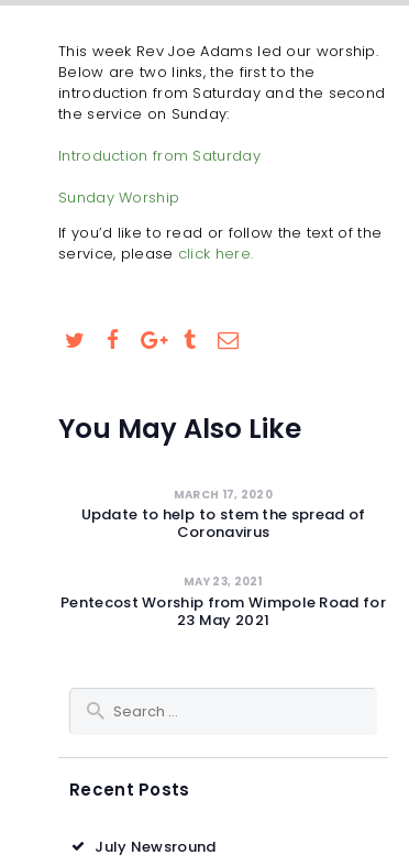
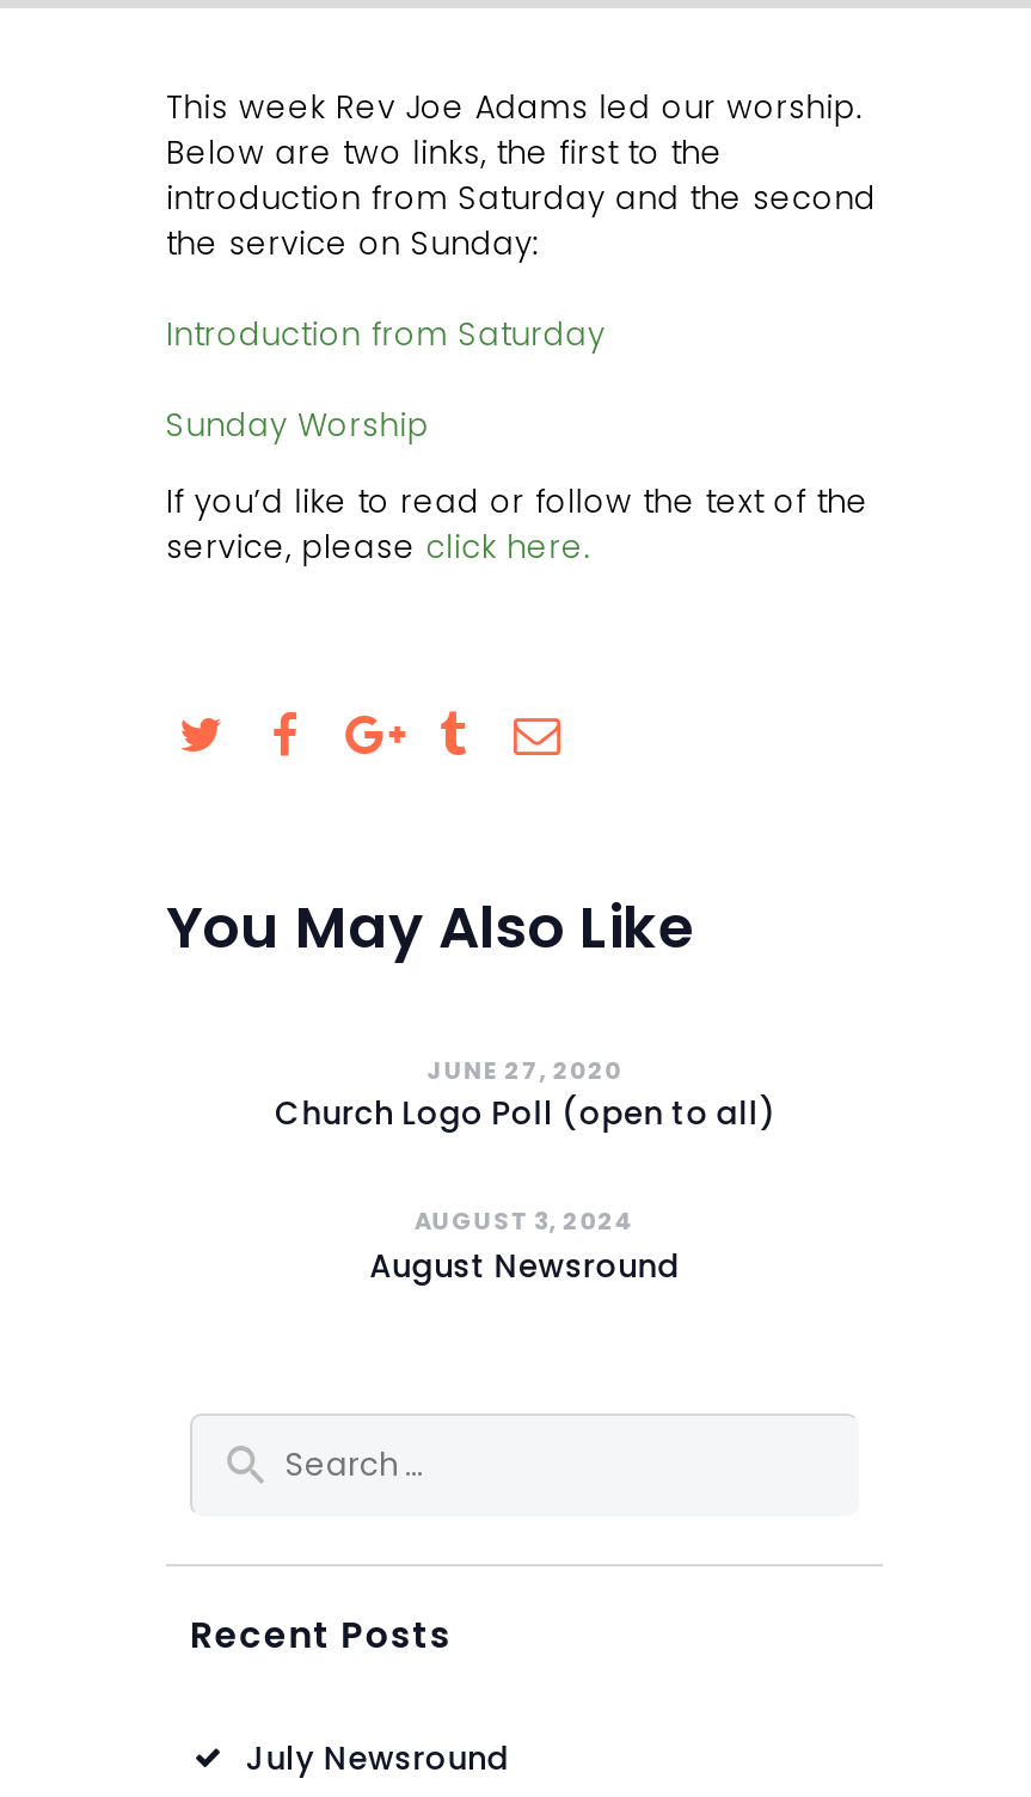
- MARCH 17, 2020
- Update to help to stem the spread of
- Coronavirus
+ JUNE 27, 2020
+ Church Logo Poll (open to all)

- MAY 23, 2021
- Pentecost Worship from Wimpole Road for
- 23 May 2021
+ AUGUST 3, 2024
+ August Newsround
